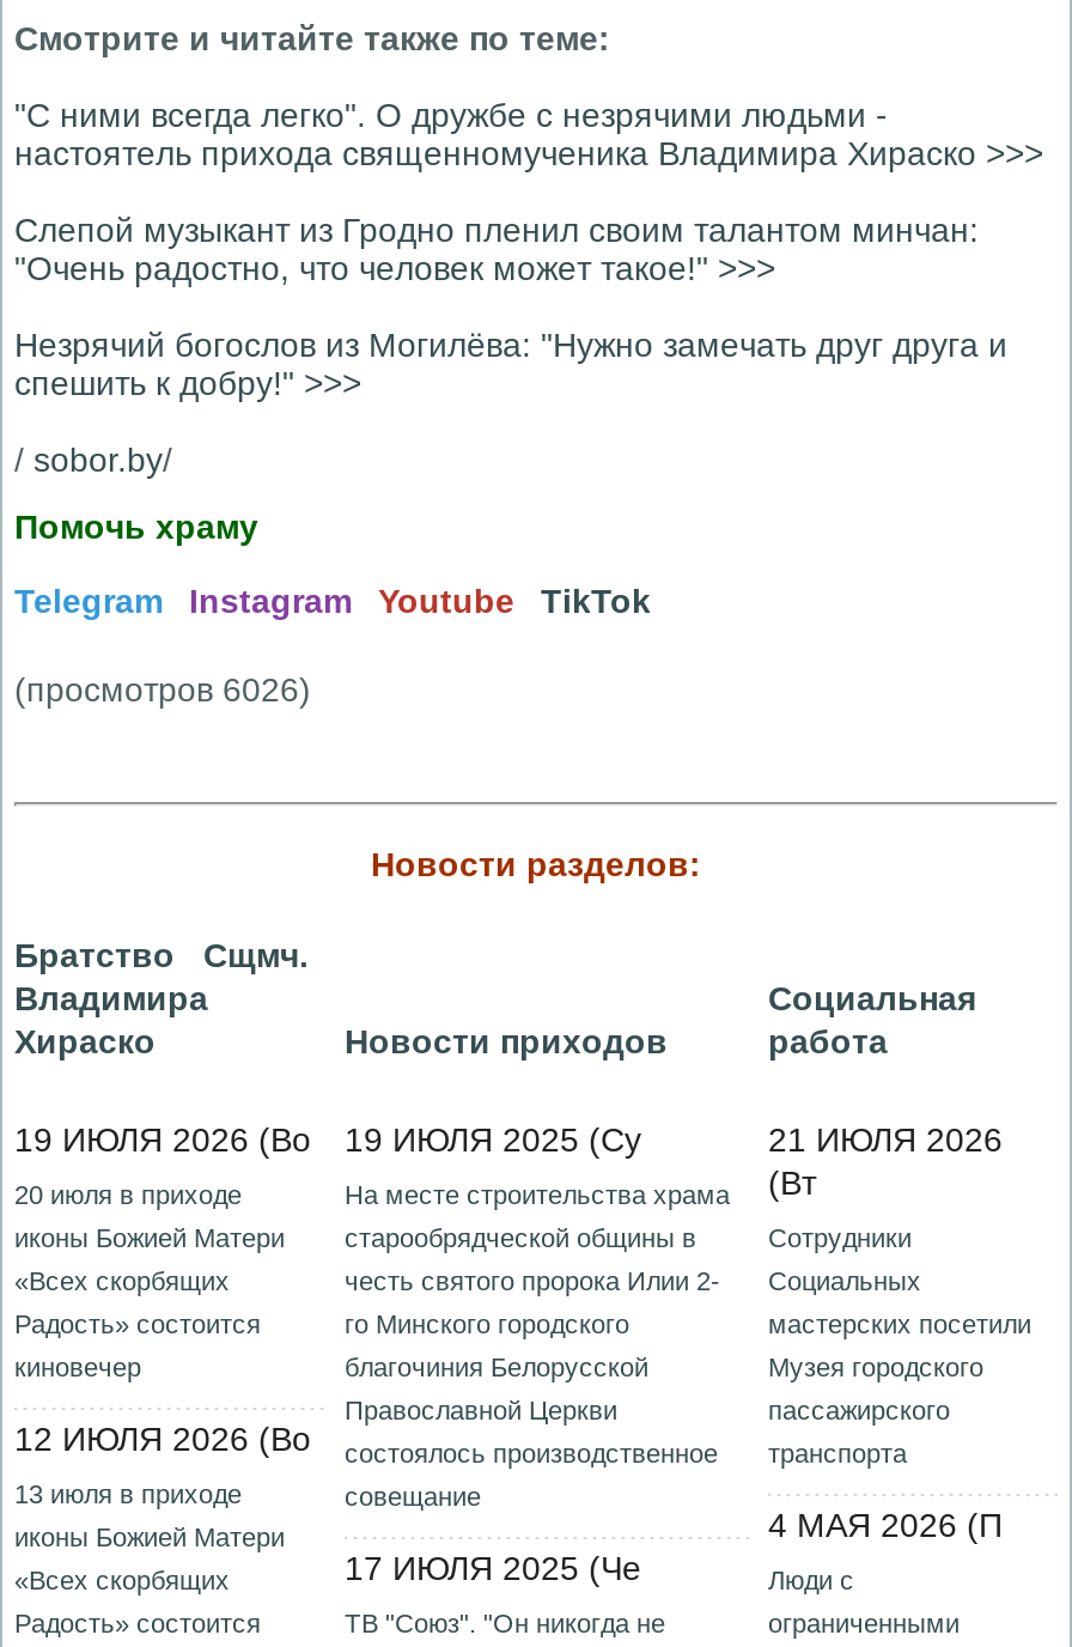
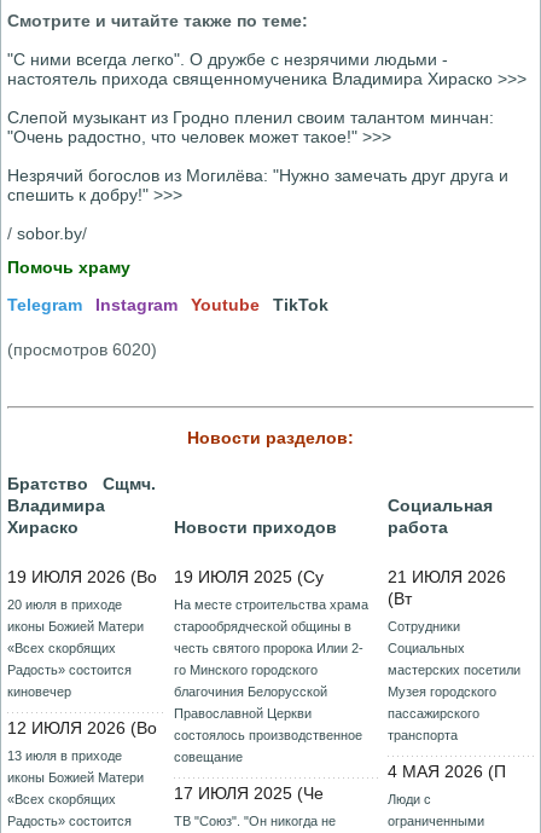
- (просмотров 6026)
+ (просмотров 6020)
